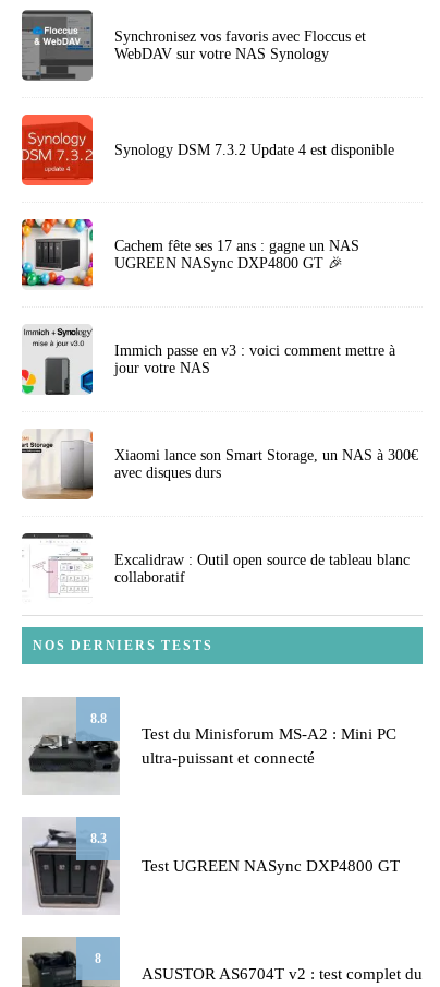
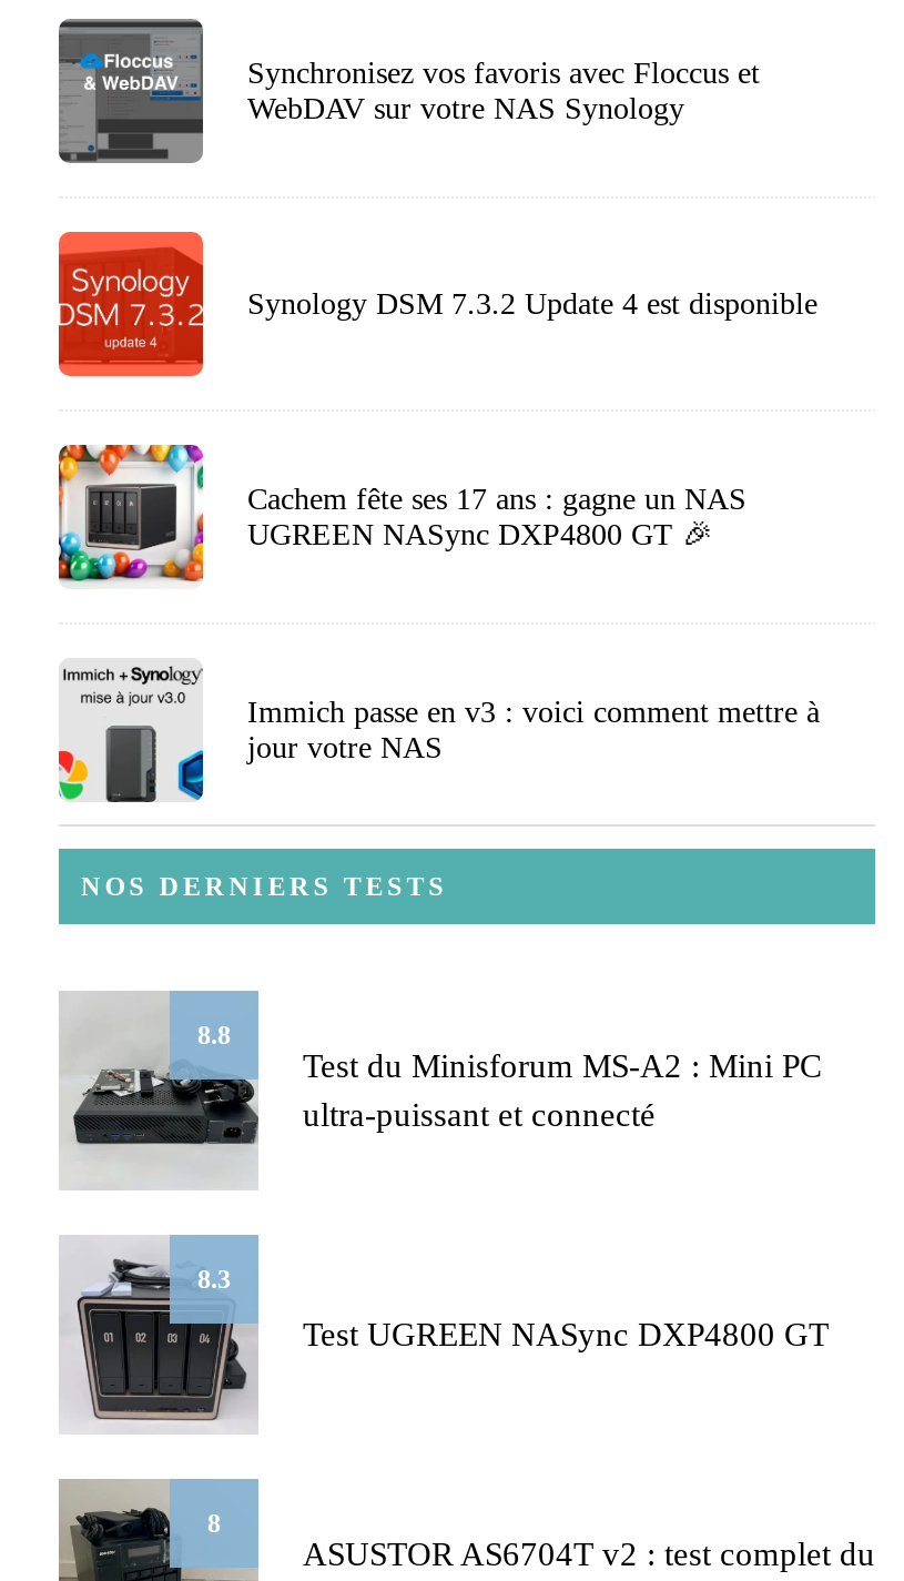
- [image]
- Xiaomi lance son Smart Storage, un NAS à 300€
- avec disques durs

- [image]
- Excalidraw : Outil open source de tableau blanc
- collaboratif
